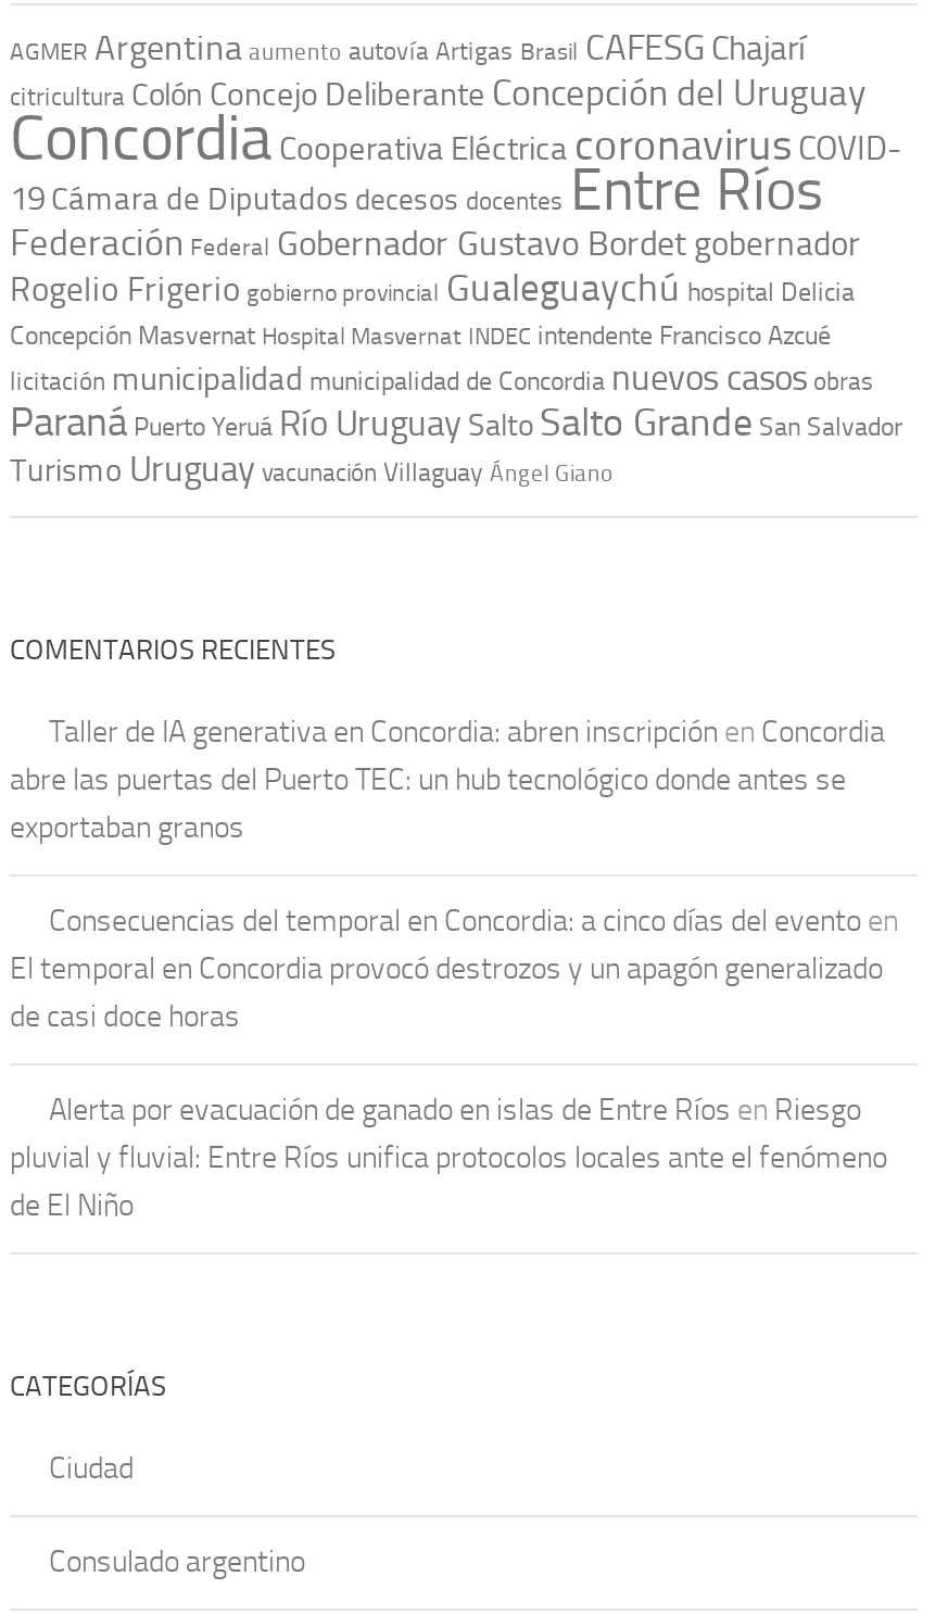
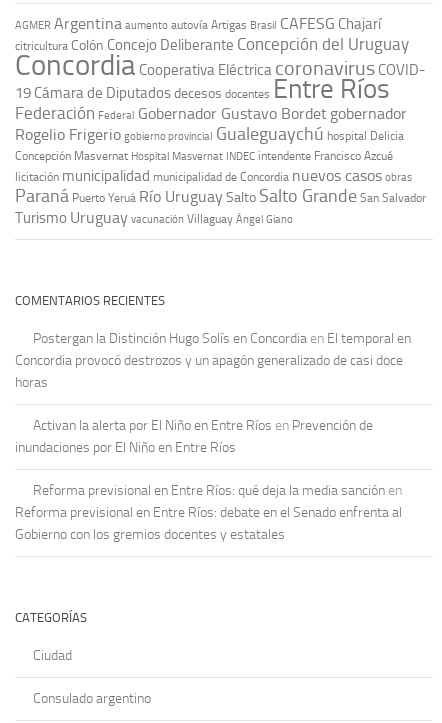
- Taller de IA generativa en Concordia: abren inscripción en Concordia
- abre las puertas del Puerto TEC: un hub tecnológico donde antes se
- exportaban granos
+ Postergan la Distinción Hugo Solís en Concordia en El temporal en
+ Concordia provocó destrozos y un apagón generalizado de casi doce
+ horas

- Consecuencias del temporal en Concordia: a cinco días del evento en
- El temporal en Concordia provocó destrozos y un apagón generalizado
- de casi doce horas
+ Activan la alerta por El Niño en Entre Ríos en Prevención de
+ inundaciones por El Niño en Entre Ríos

- Alerta por evacuación de ganado en islas de Entre Ríos en Riesgo
- pluvial y fluvial: Entre Ríos unifica protocolos locales ante el fenómeno
- de El Niño
+ Reforma previsional en Entre Ríos: qué deja la media sanción en
+ Reforma previsional en Entre Ríos: debate en el Senado enfrenta al
+ Gobierno con los gremios docentes y estatales
